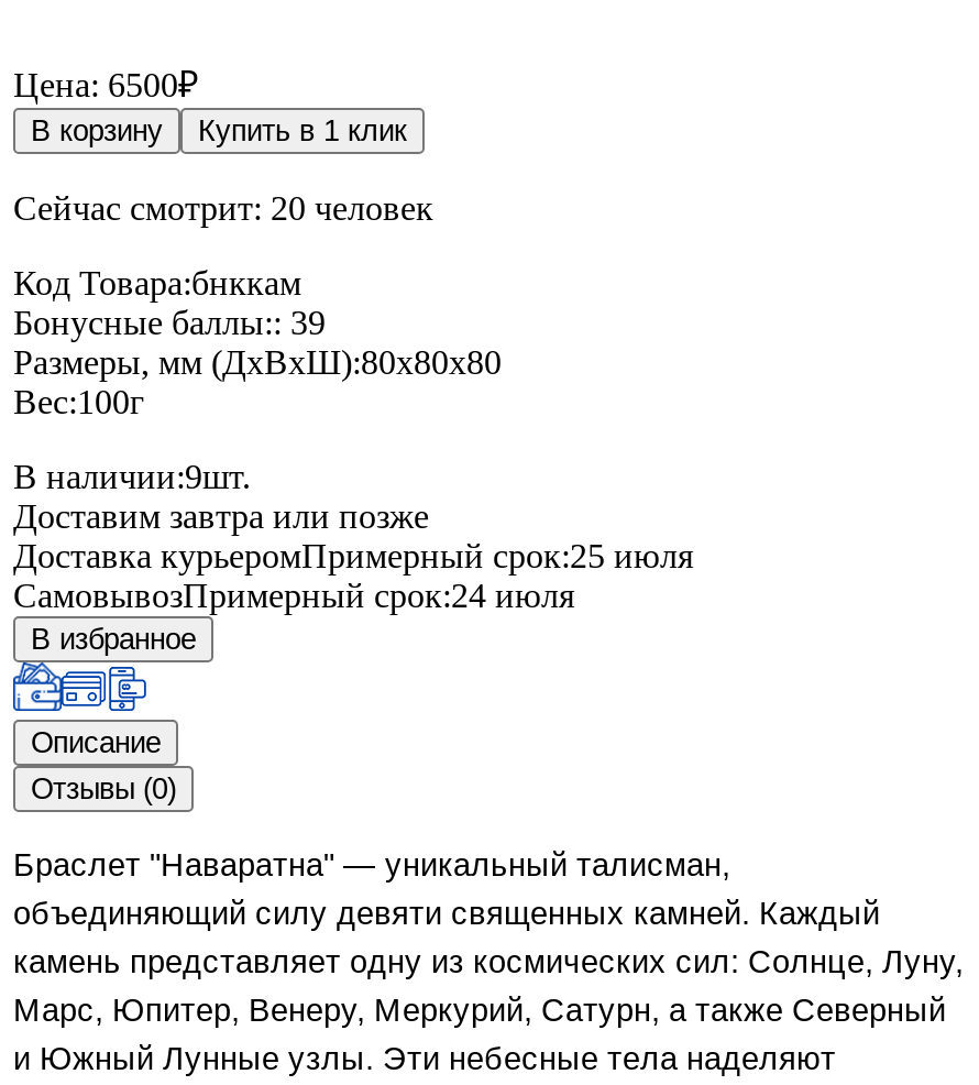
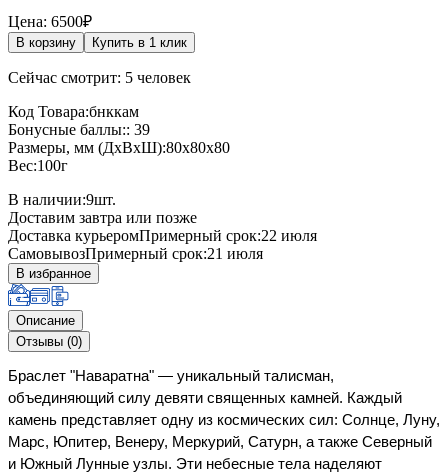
- Сейчас смотрит: 20 человек
+ Сейчас смотрит: 5 человек

- Доставка курьеромПримерный срок:25 июля
+ Доставка курьеромПримерный срок:22 июля

- СамовывозПримерный срок:24 июля
+ СамовывозПримерный срок:21 июля
